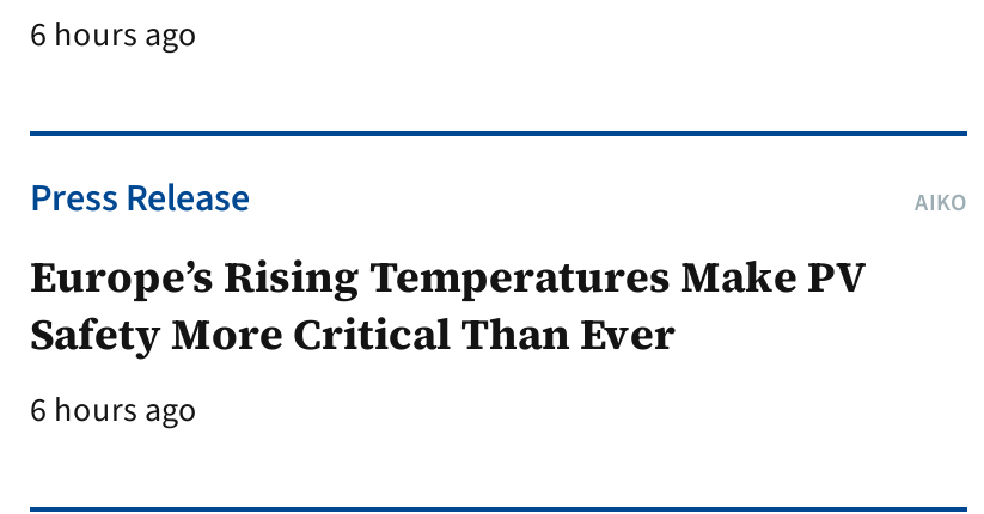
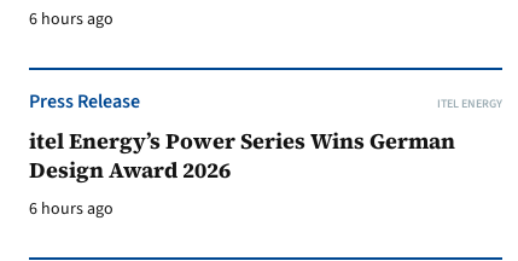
- AIKO
- Europe’s Rising Temperatures Make PV
- Safety More Critical Than Ever
+ ITEL ENERGY
+ itel Energy’s Power Series Wins German
+ Design Award 2026
